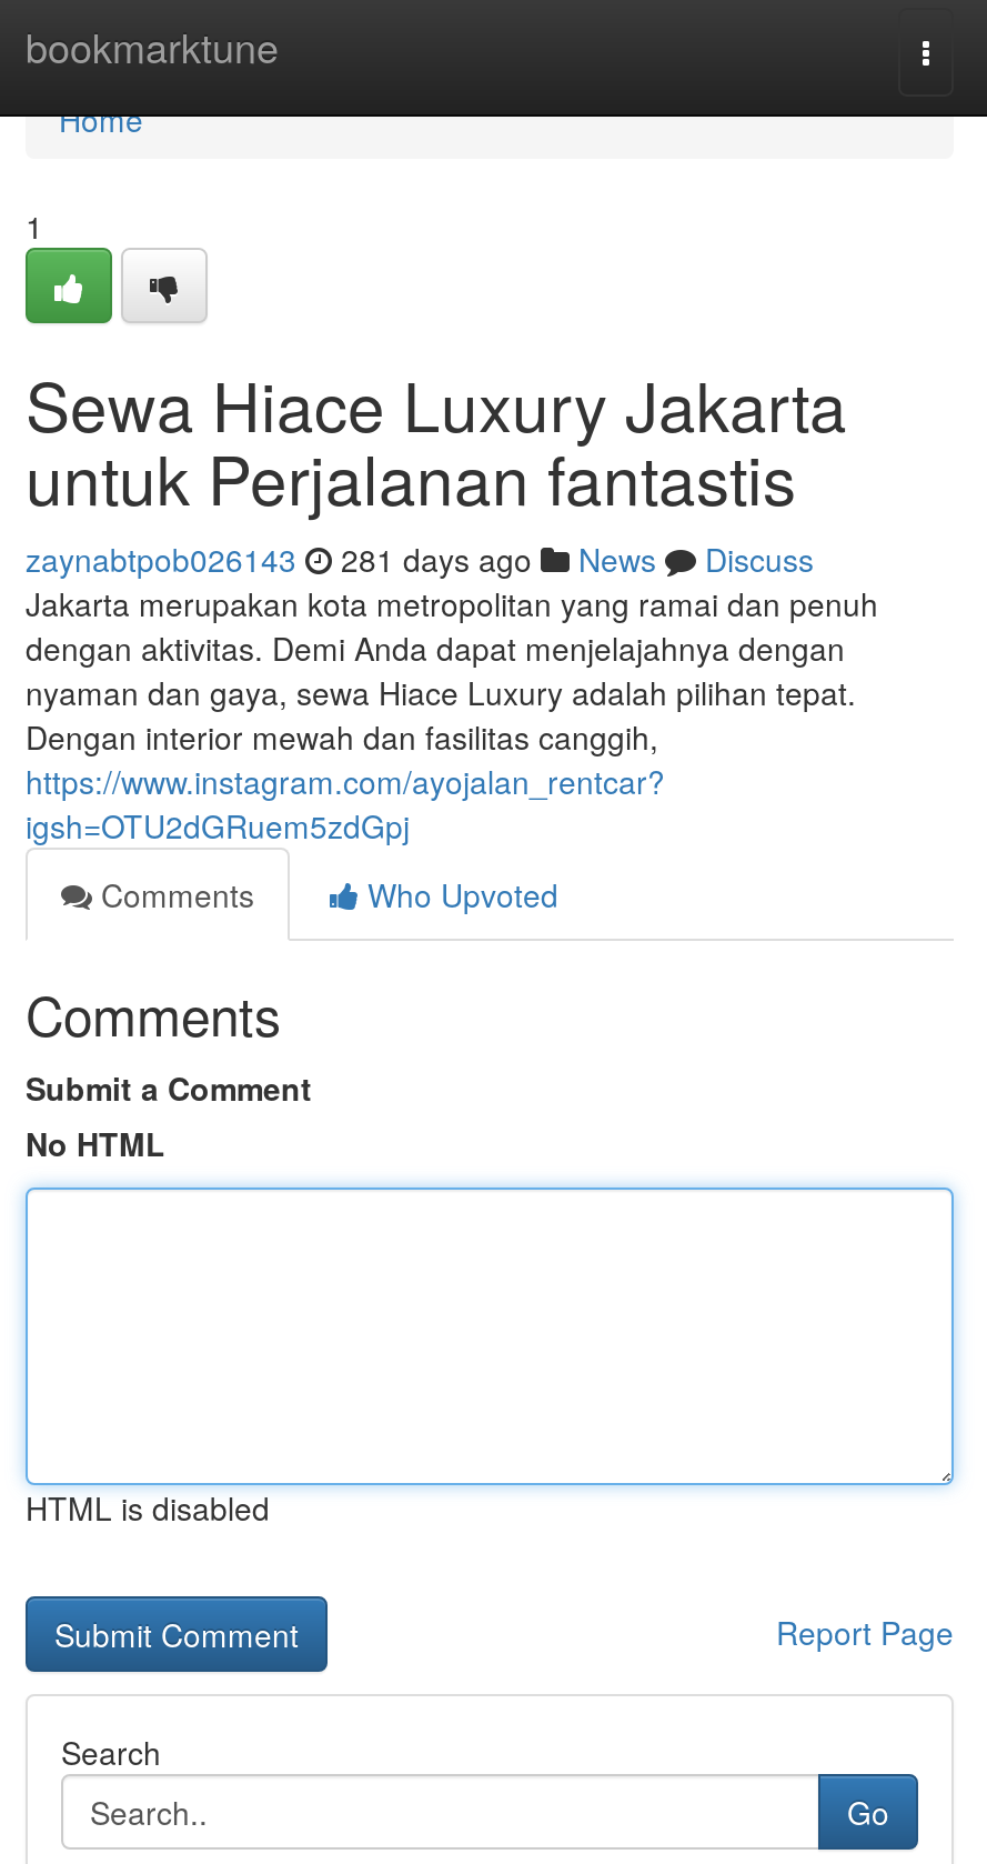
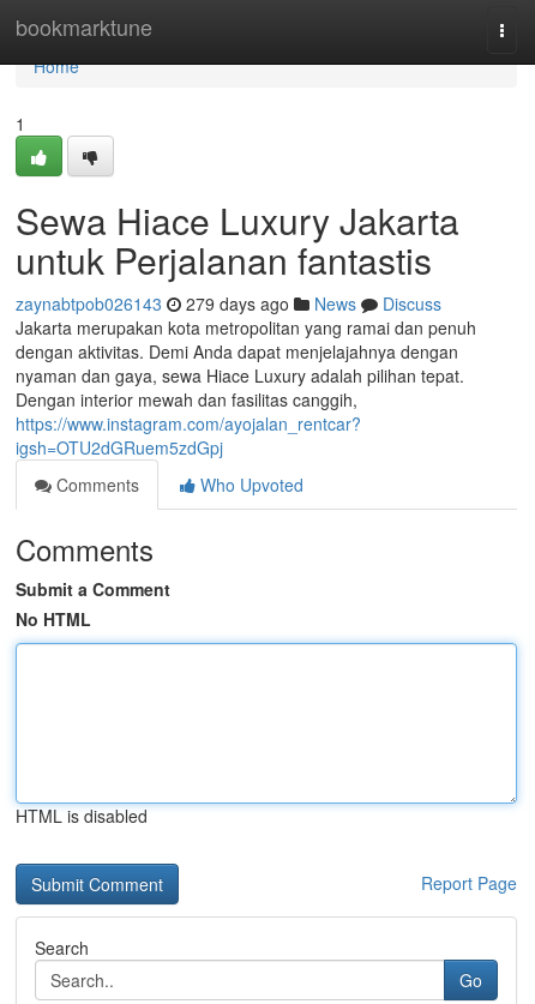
- zaynabtpob026143 281 days ago News Discuss
+ zaynabtpob026143 279 days ago News Discuss
